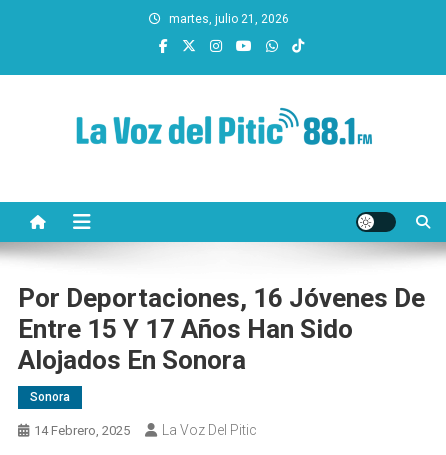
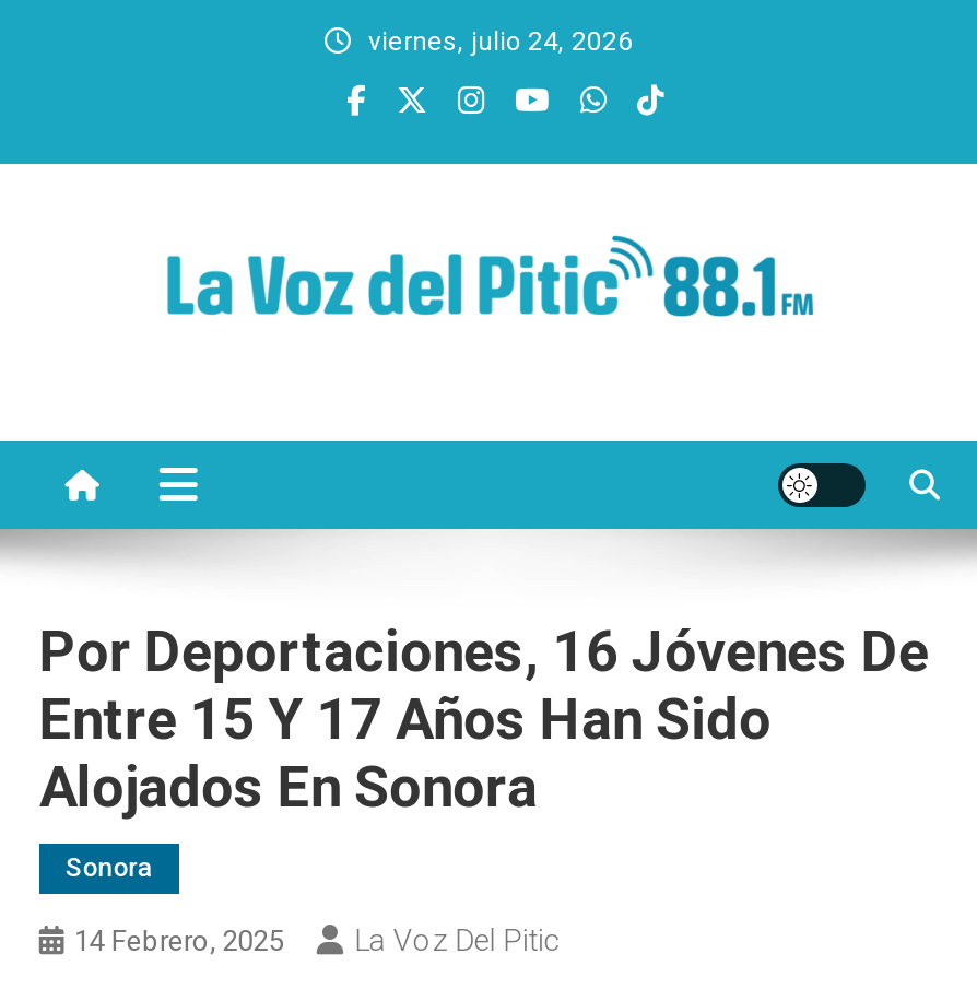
- martes, julio 21, 2026
+ viernes, julio 24, 2026
